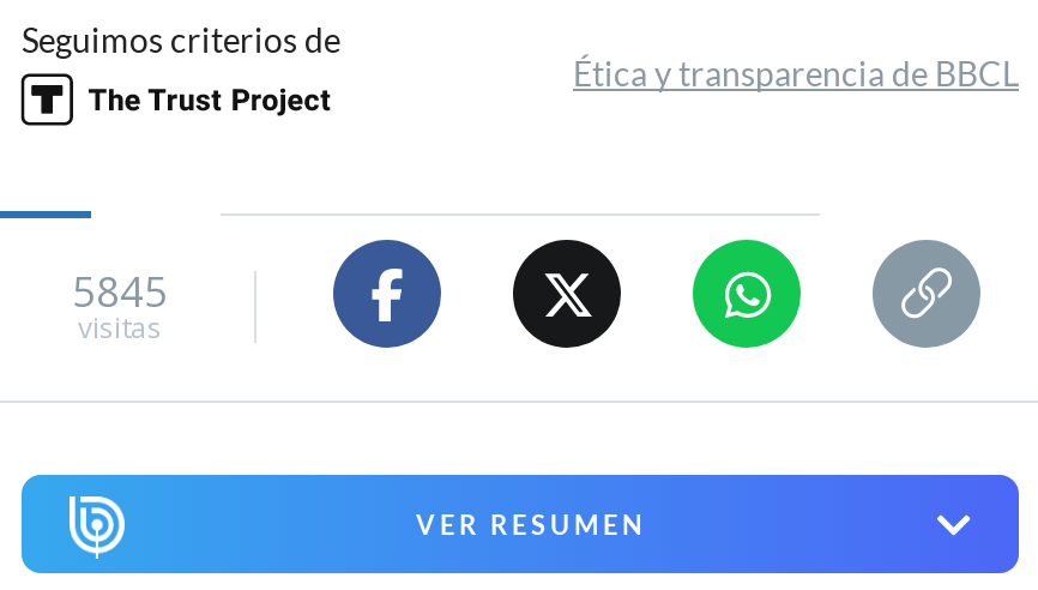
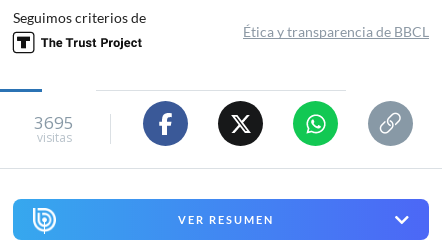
- 5845
+ 3695
